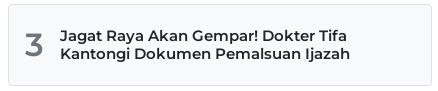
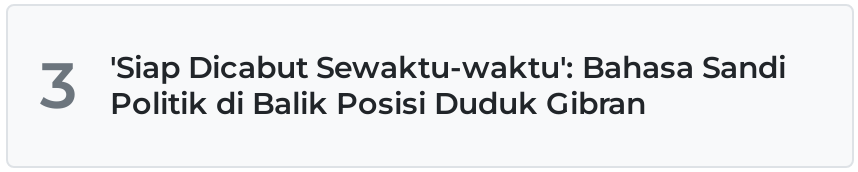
- Jagat Raya Akan Gempar! Dokter Tifa
- Kantongi Dokumen Pemalsuan Ijazah
+ 'Siap Dicabut Sewaktu-waktu': Bahasa Sandi
+ Politik di Balik Posisi Duduk Gibran
